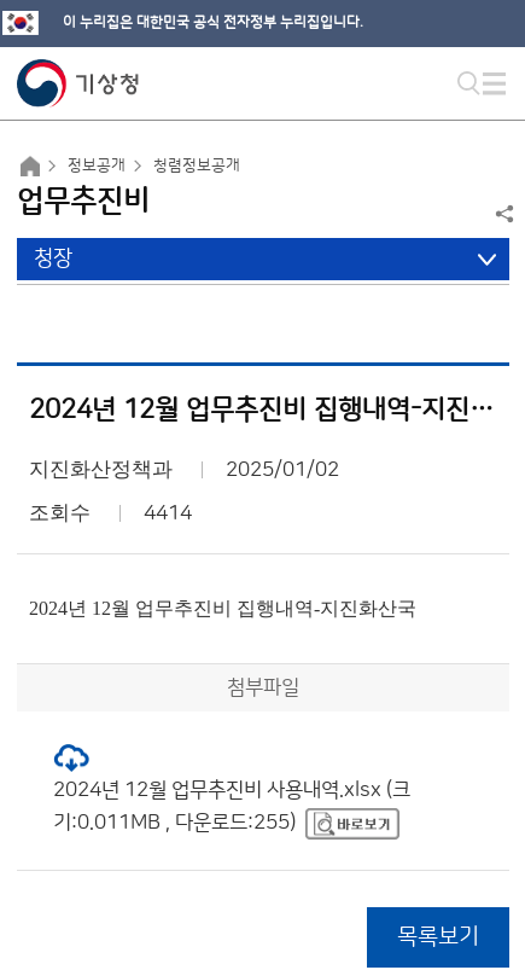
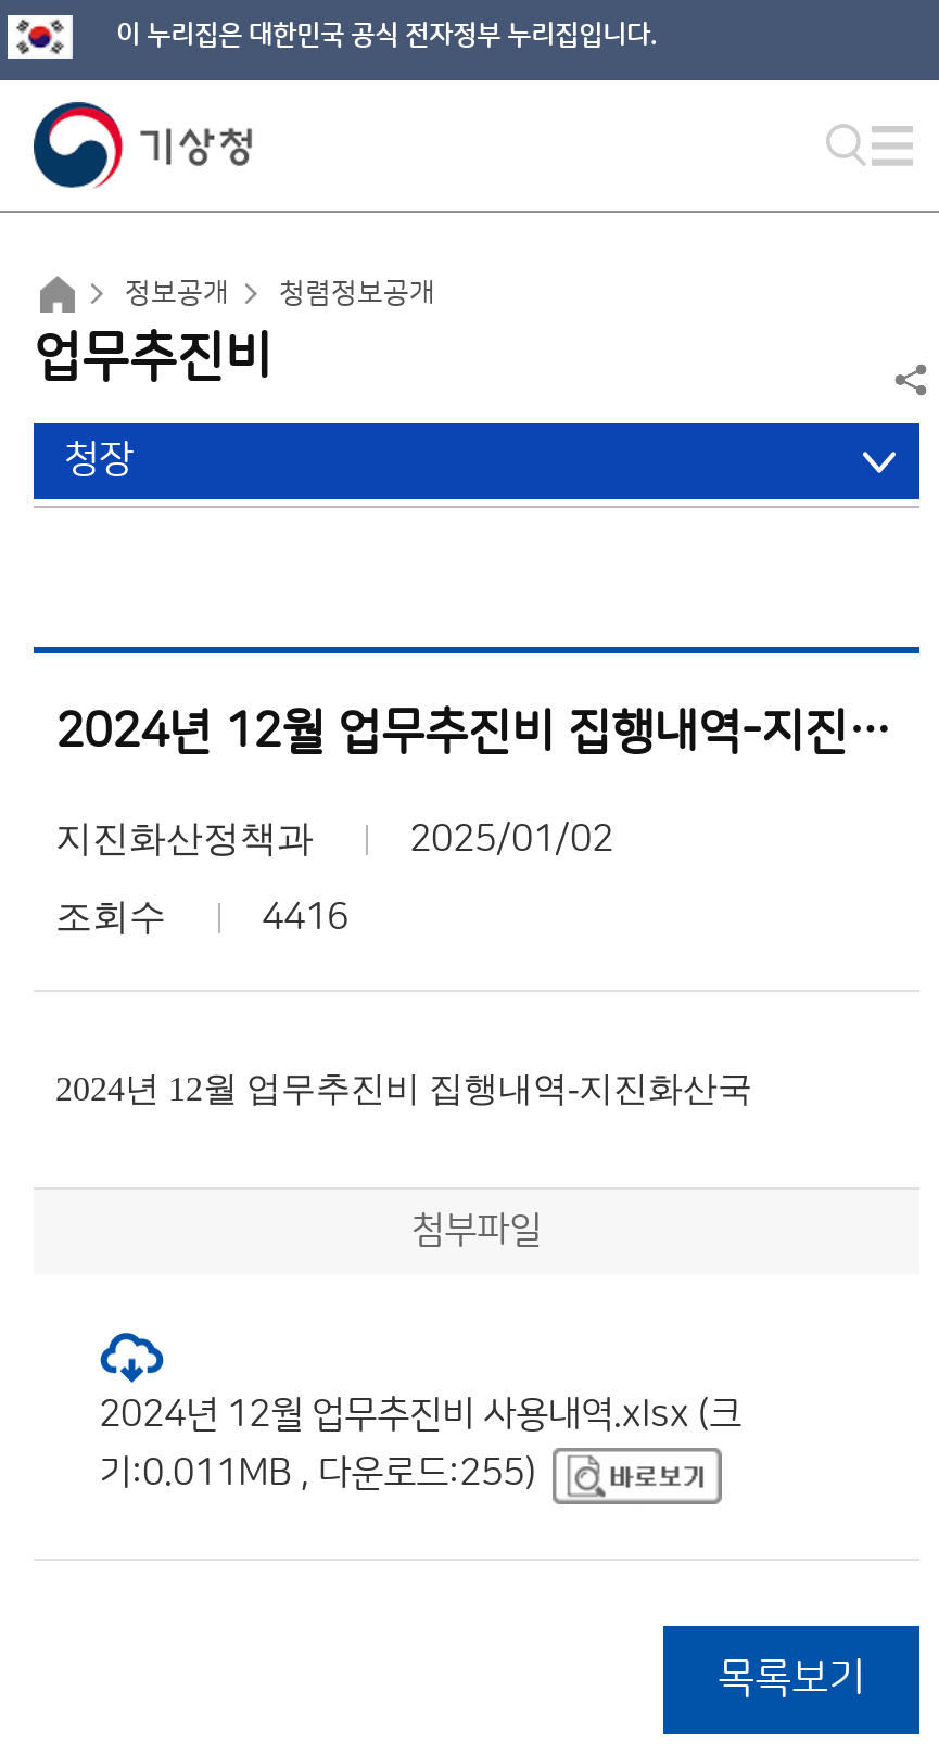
- 4414
+ 4416
